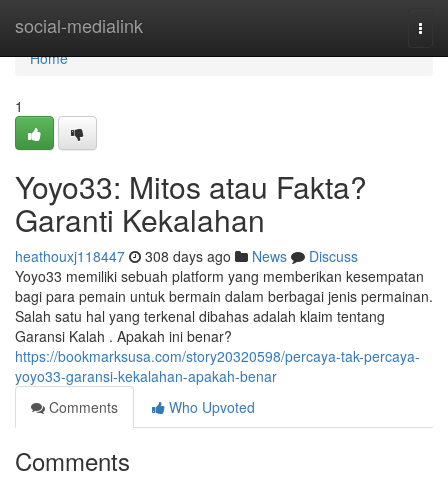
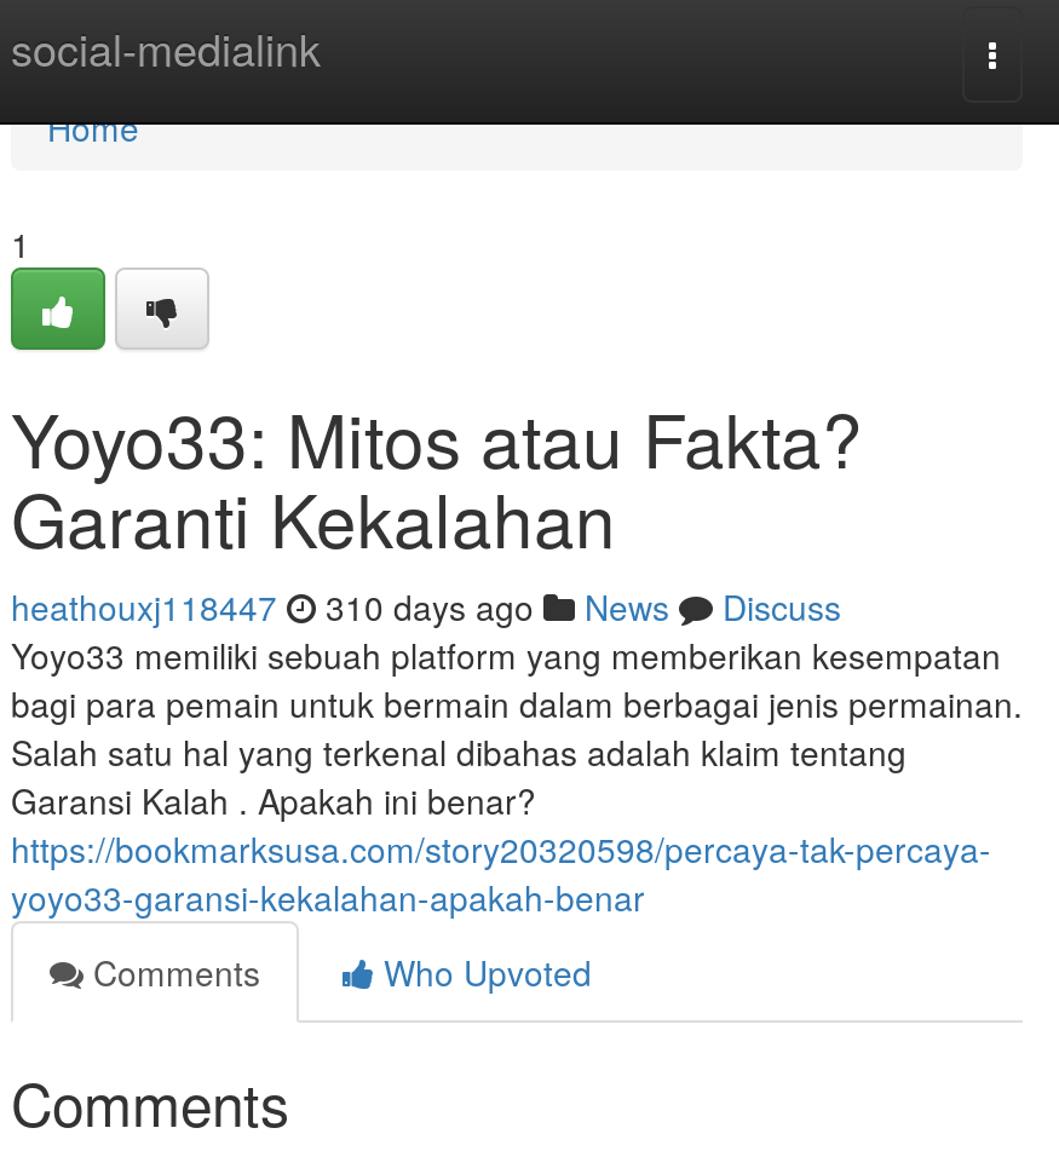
- heathouxj118447 308 days ago News Discuss
+ heathouxj118447 310 days ago News Discuss
